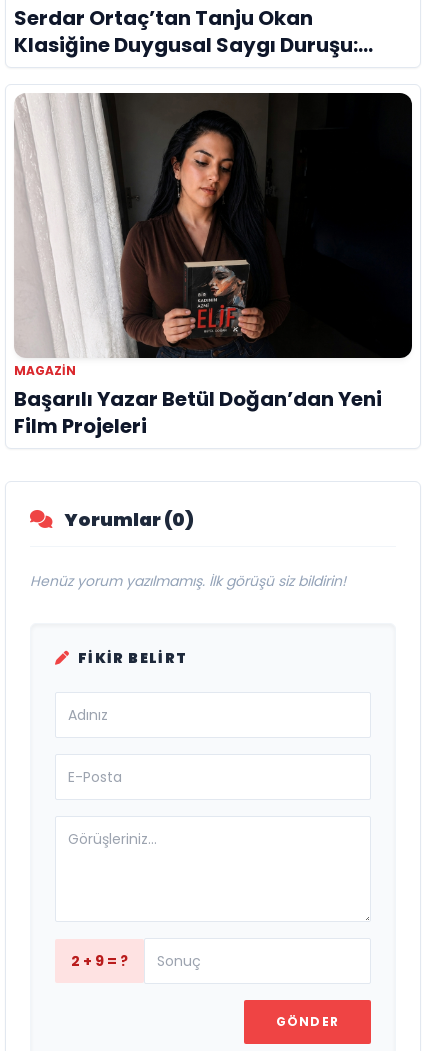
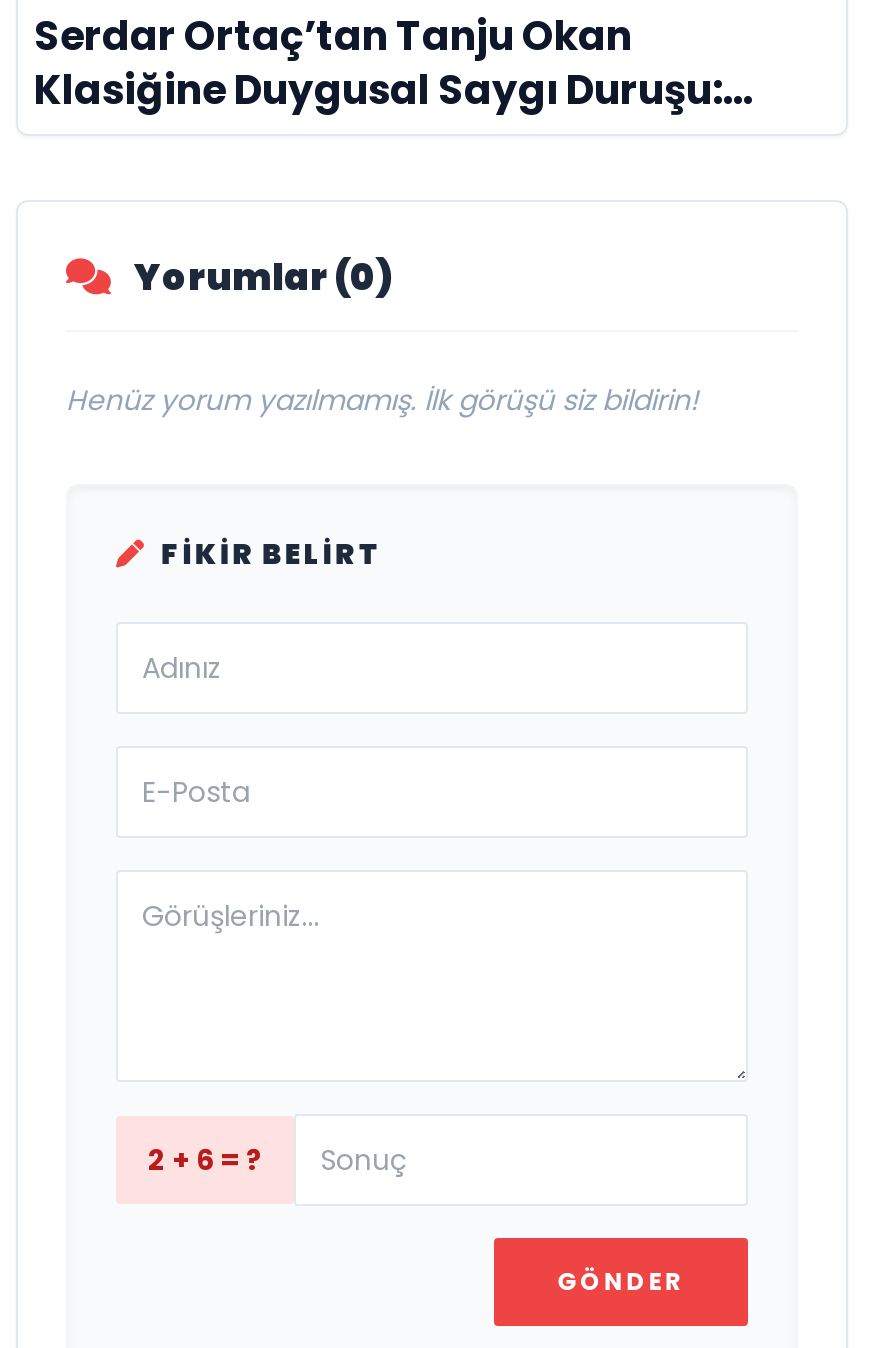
- [image]
- MAGAZIN
- Başarılı Yazar Betül Doğan’dan Yeni
- Film Projeleri

- 2 + 9 = ?
+ 2 + 6 = ?
